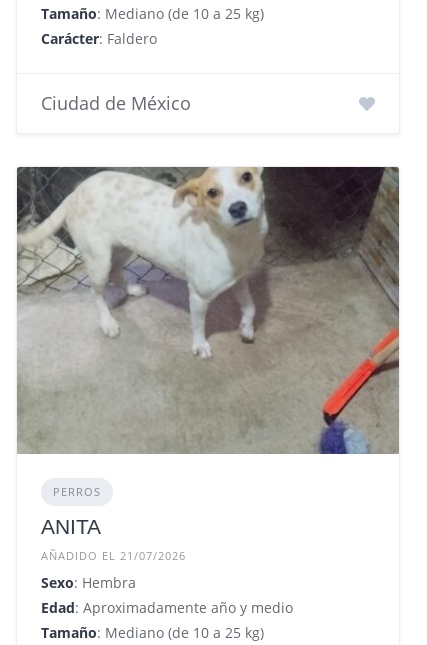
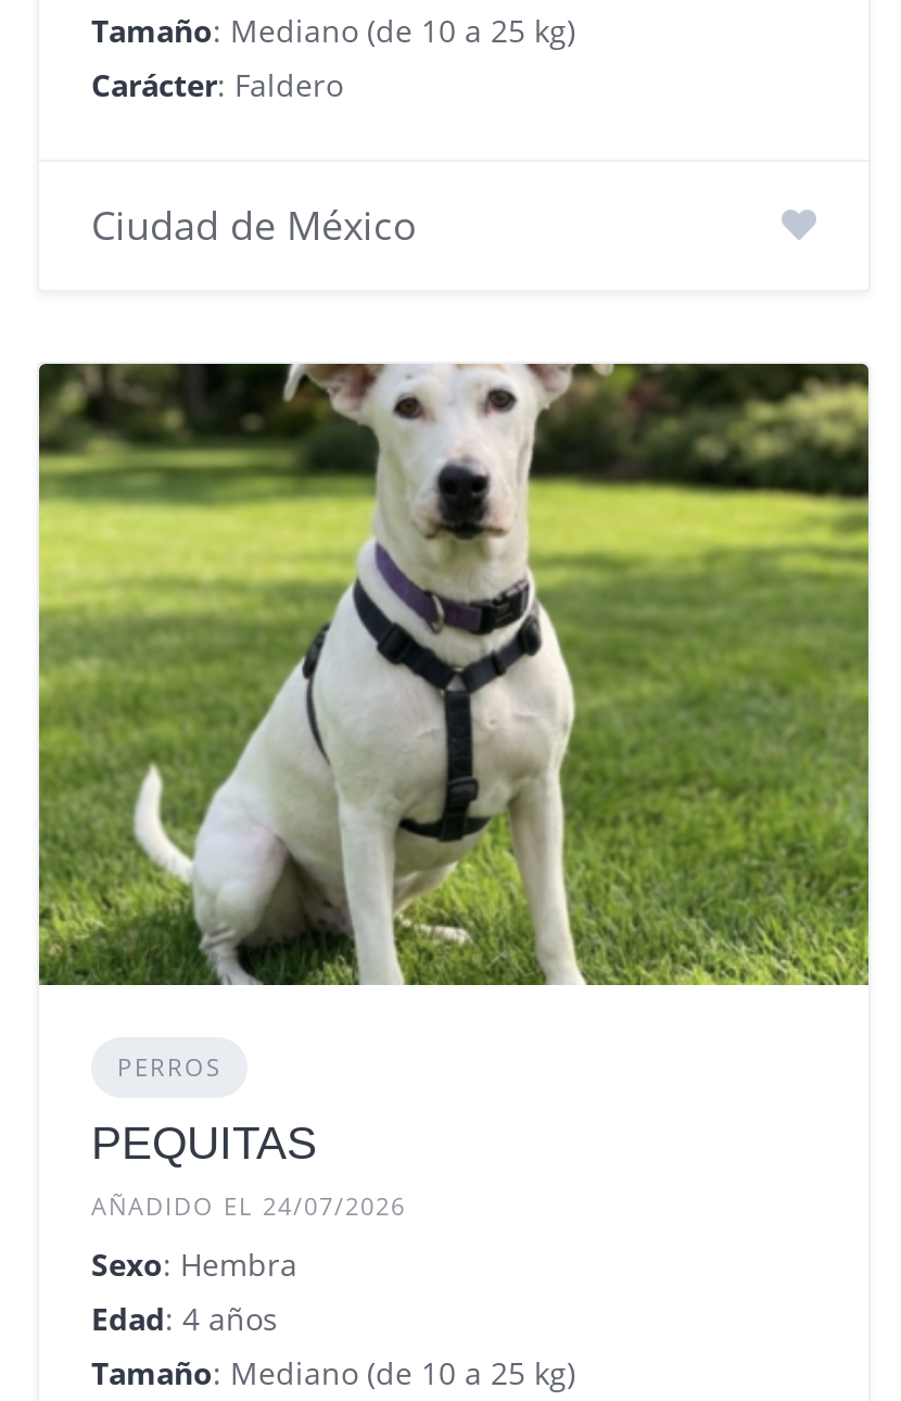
- [image]
+ [image]

- ANITA
- AÑADIDO EL 21/07/2026
+ PEQUITAS
+ AÑADIDO EL 24/07/2026

- Edad: Aproximadamente año y medio
+ Edad: 4 años
